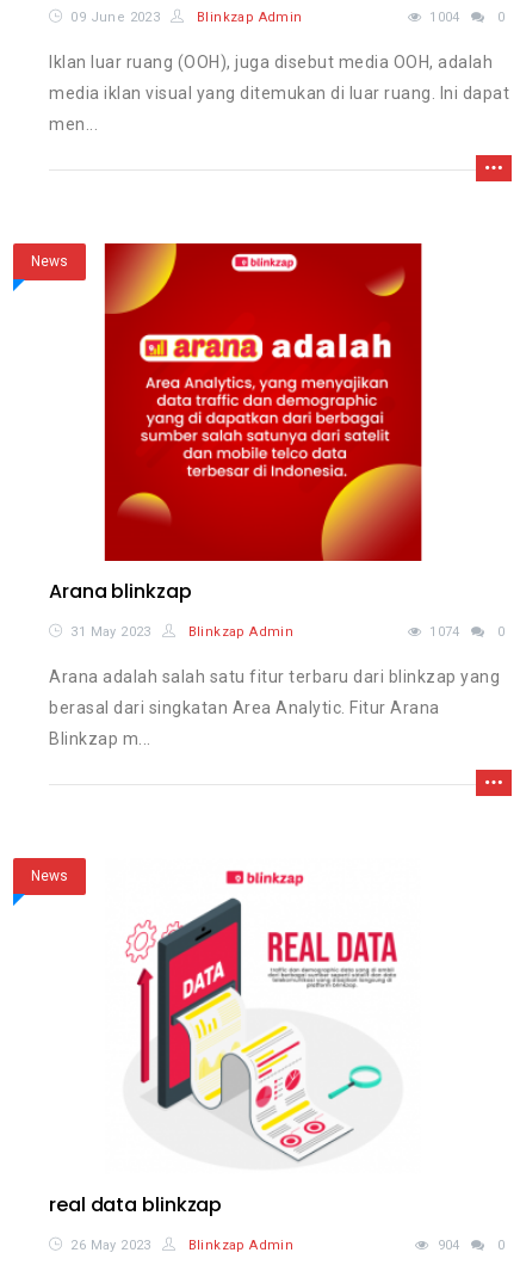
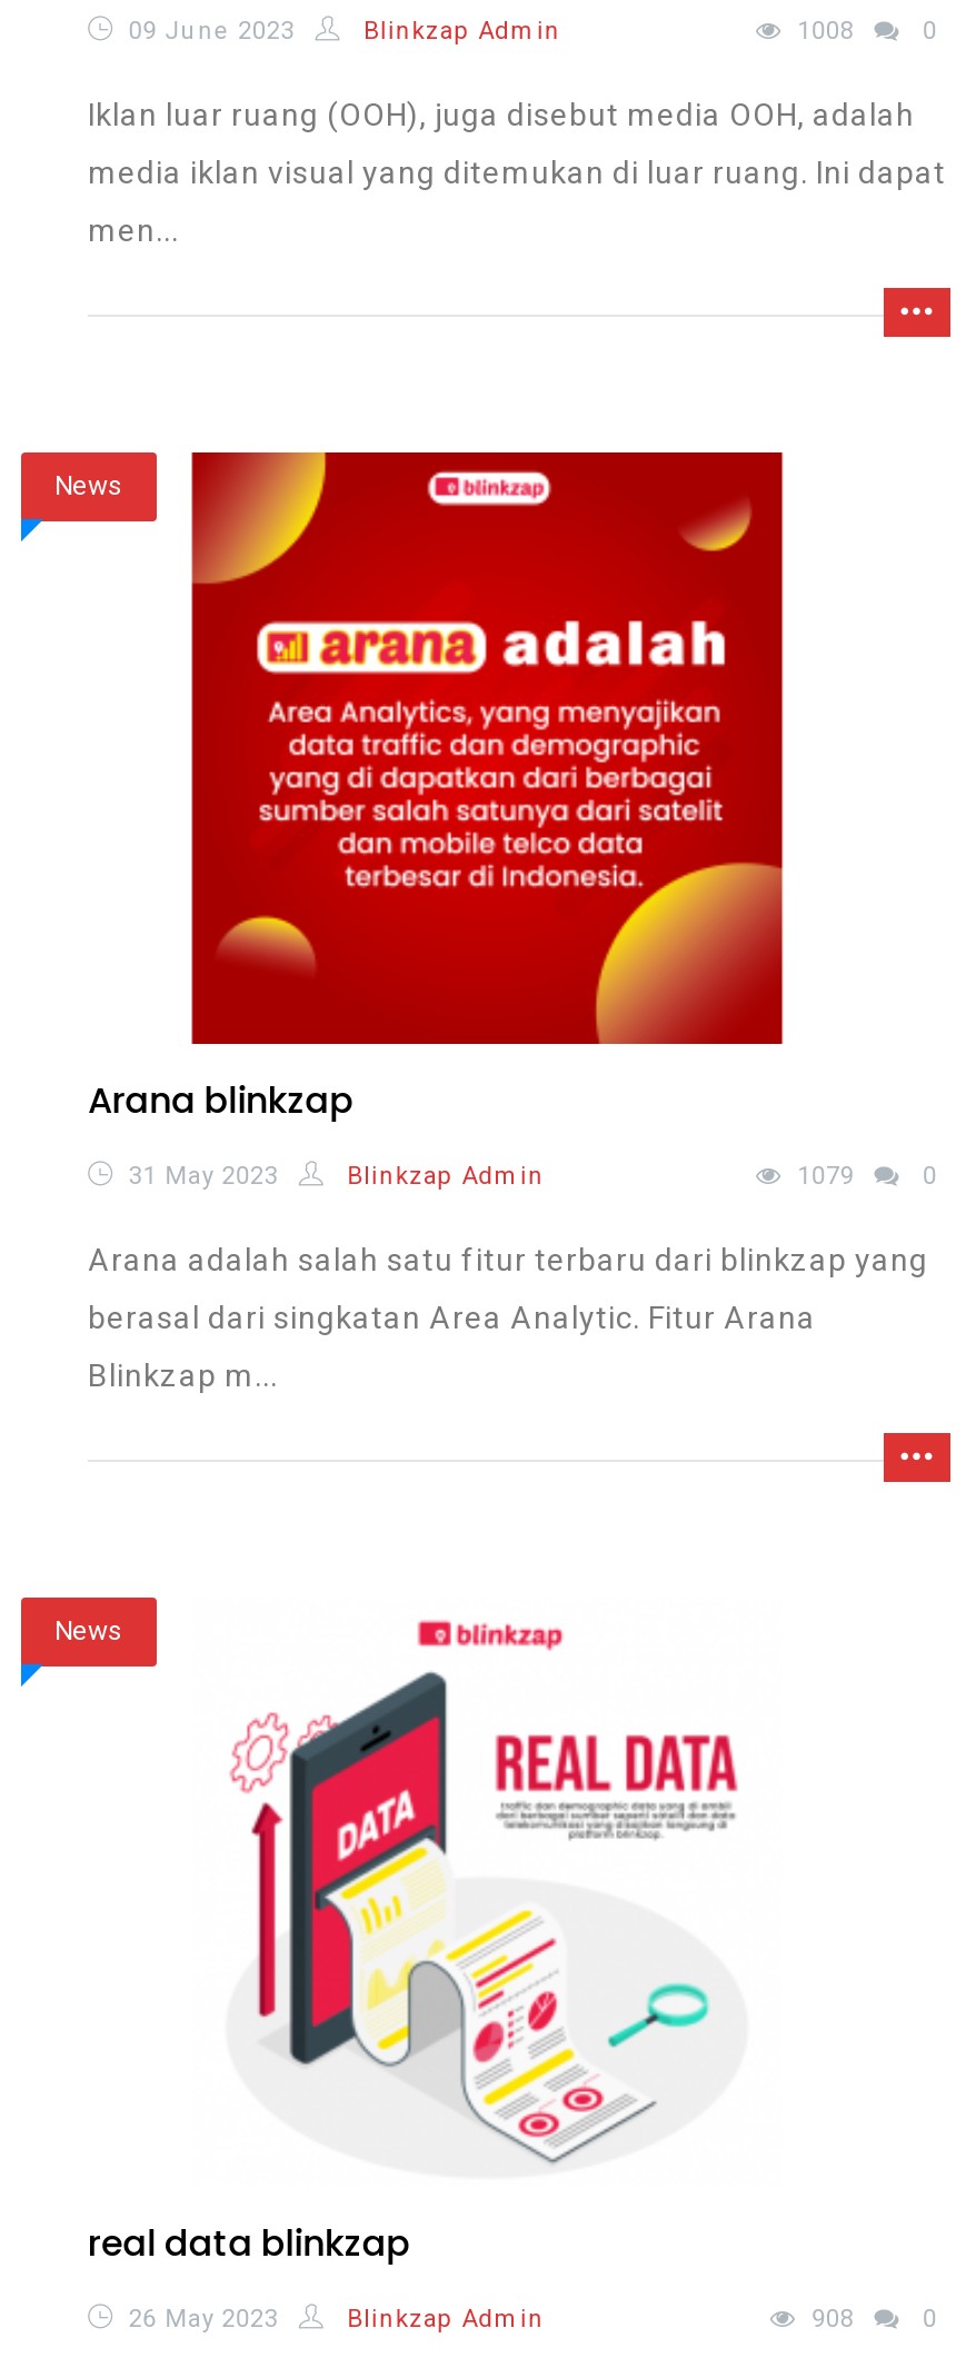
- 1004
+ 1008

- 1074
+ 1079

- 904
+ 908
